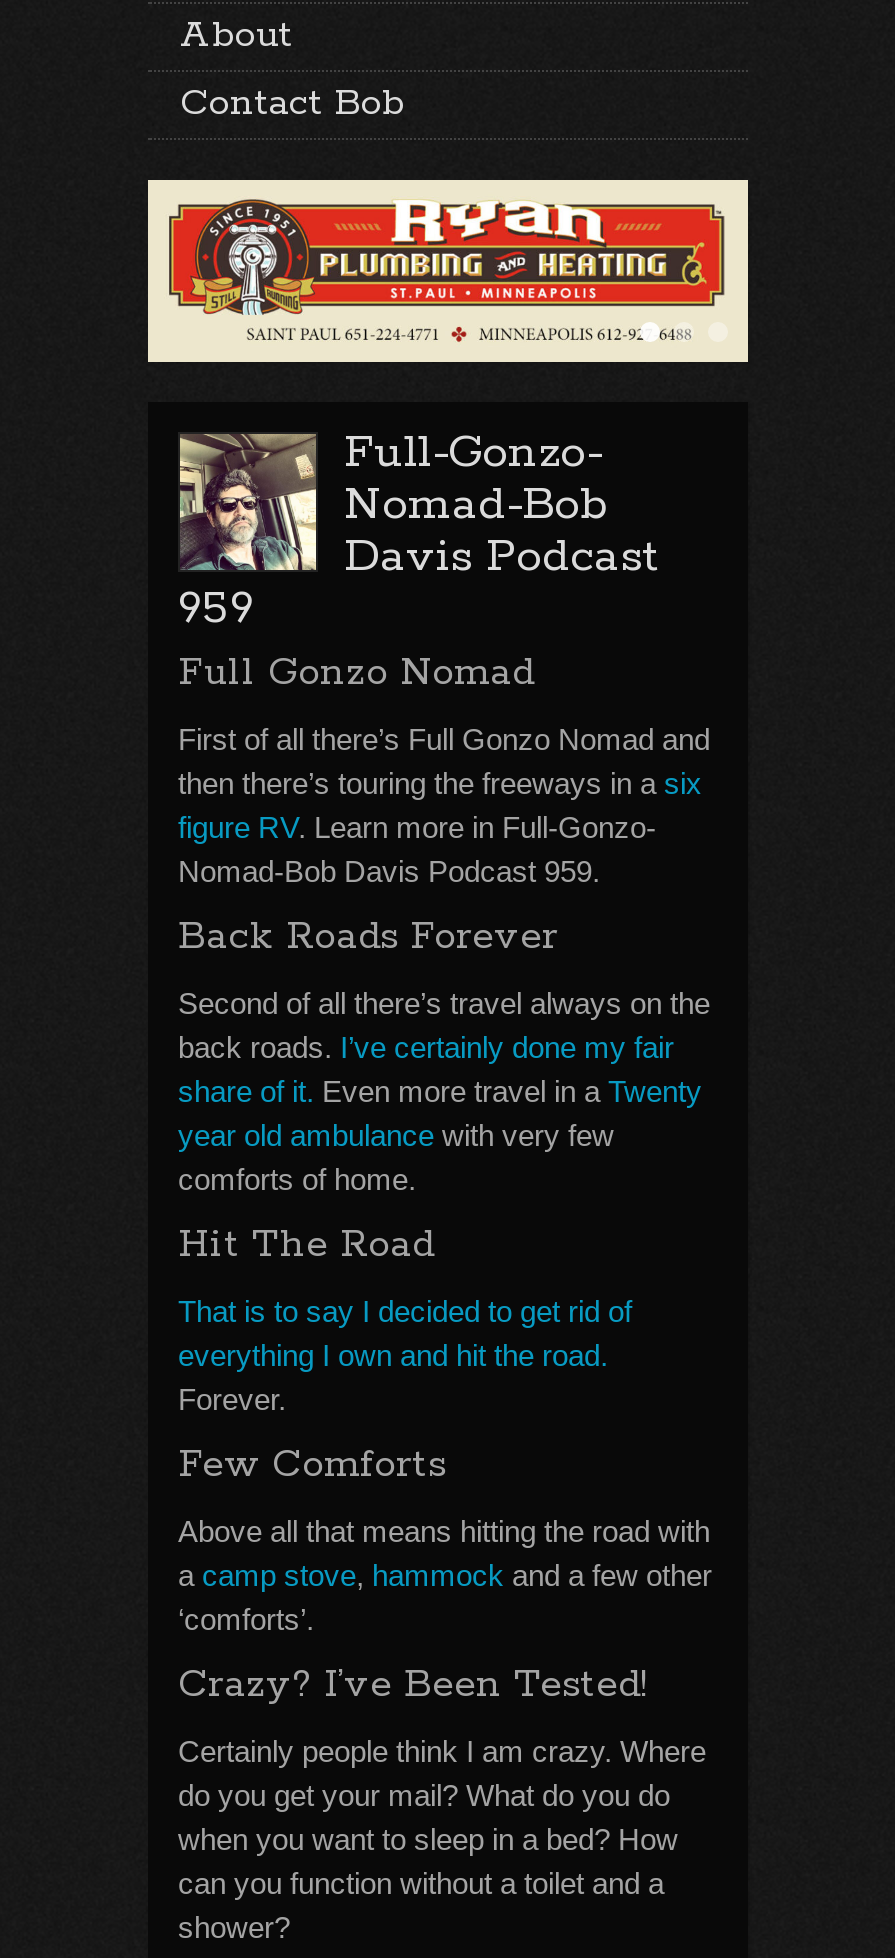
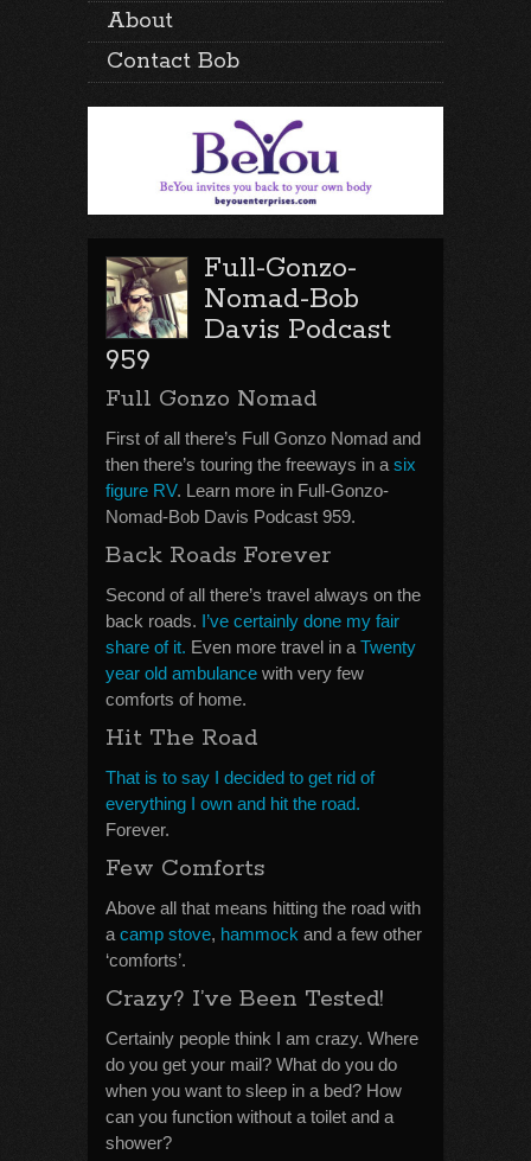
- [image]
+ [image]
